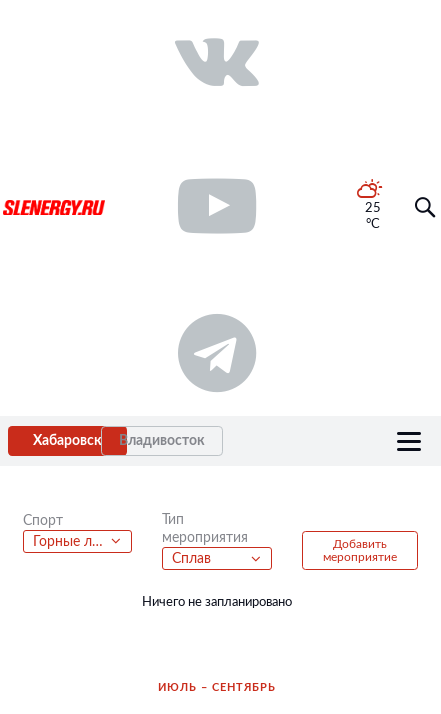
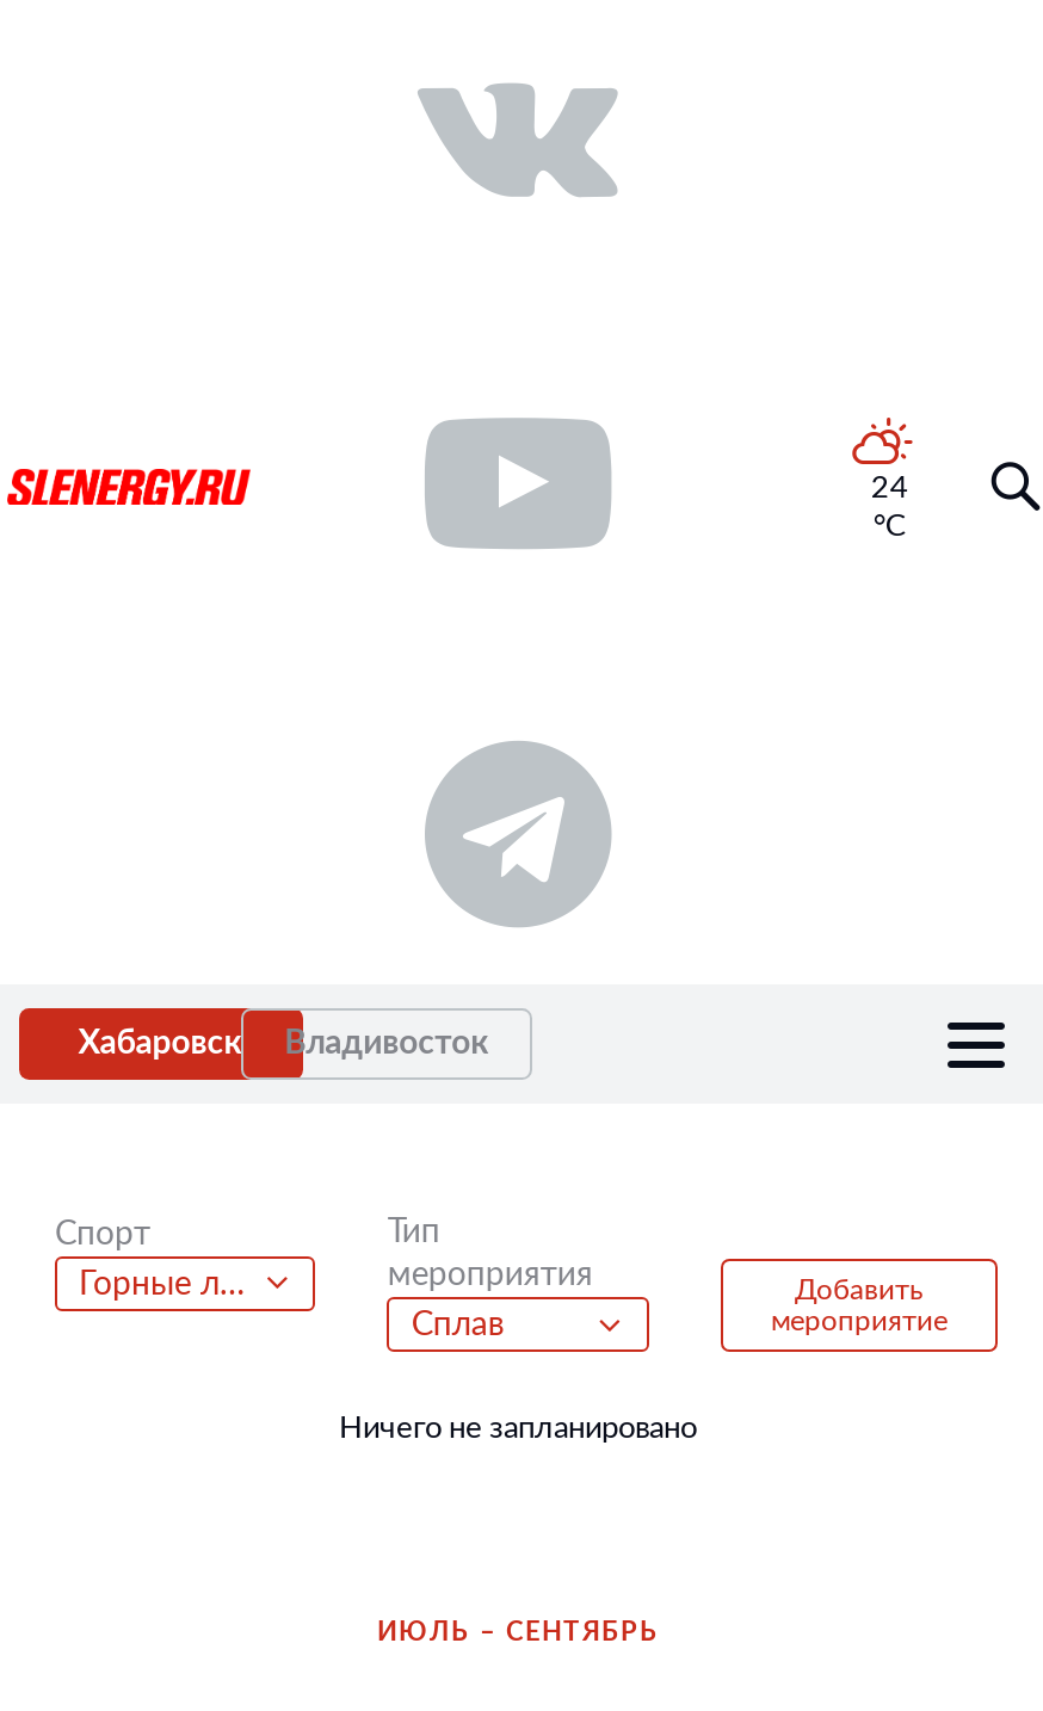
- 25
+ 24
